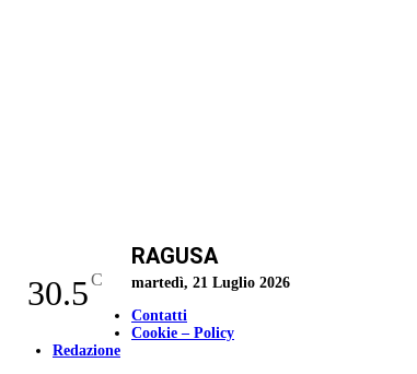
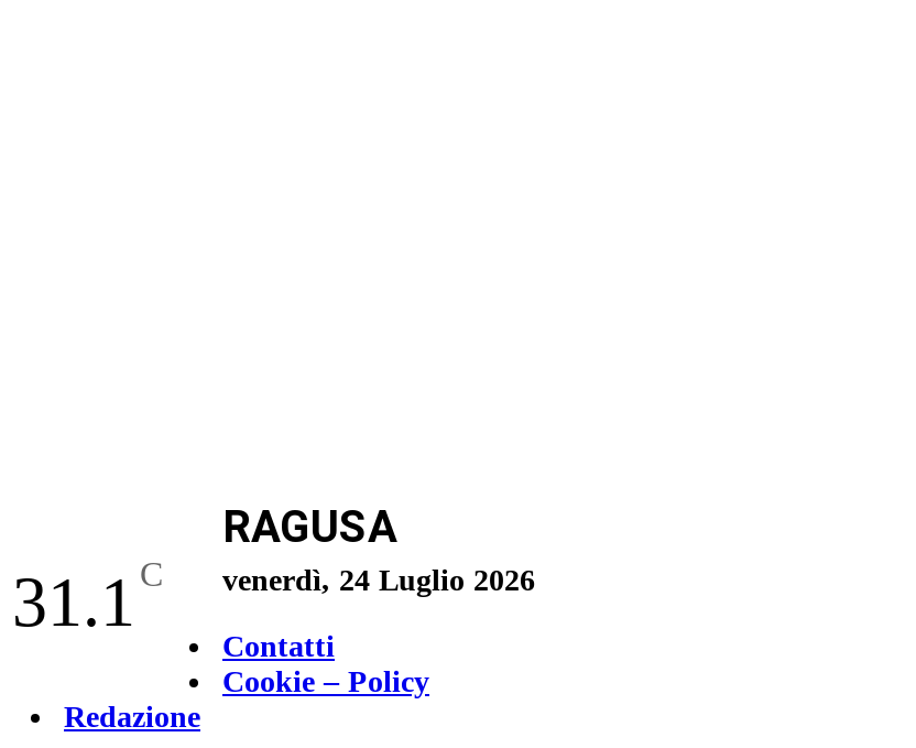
- 30.5 C
+ 31.1 C

- martedì, 21 Luglio 2026
+ venerdì, 24 Luglio 2026
